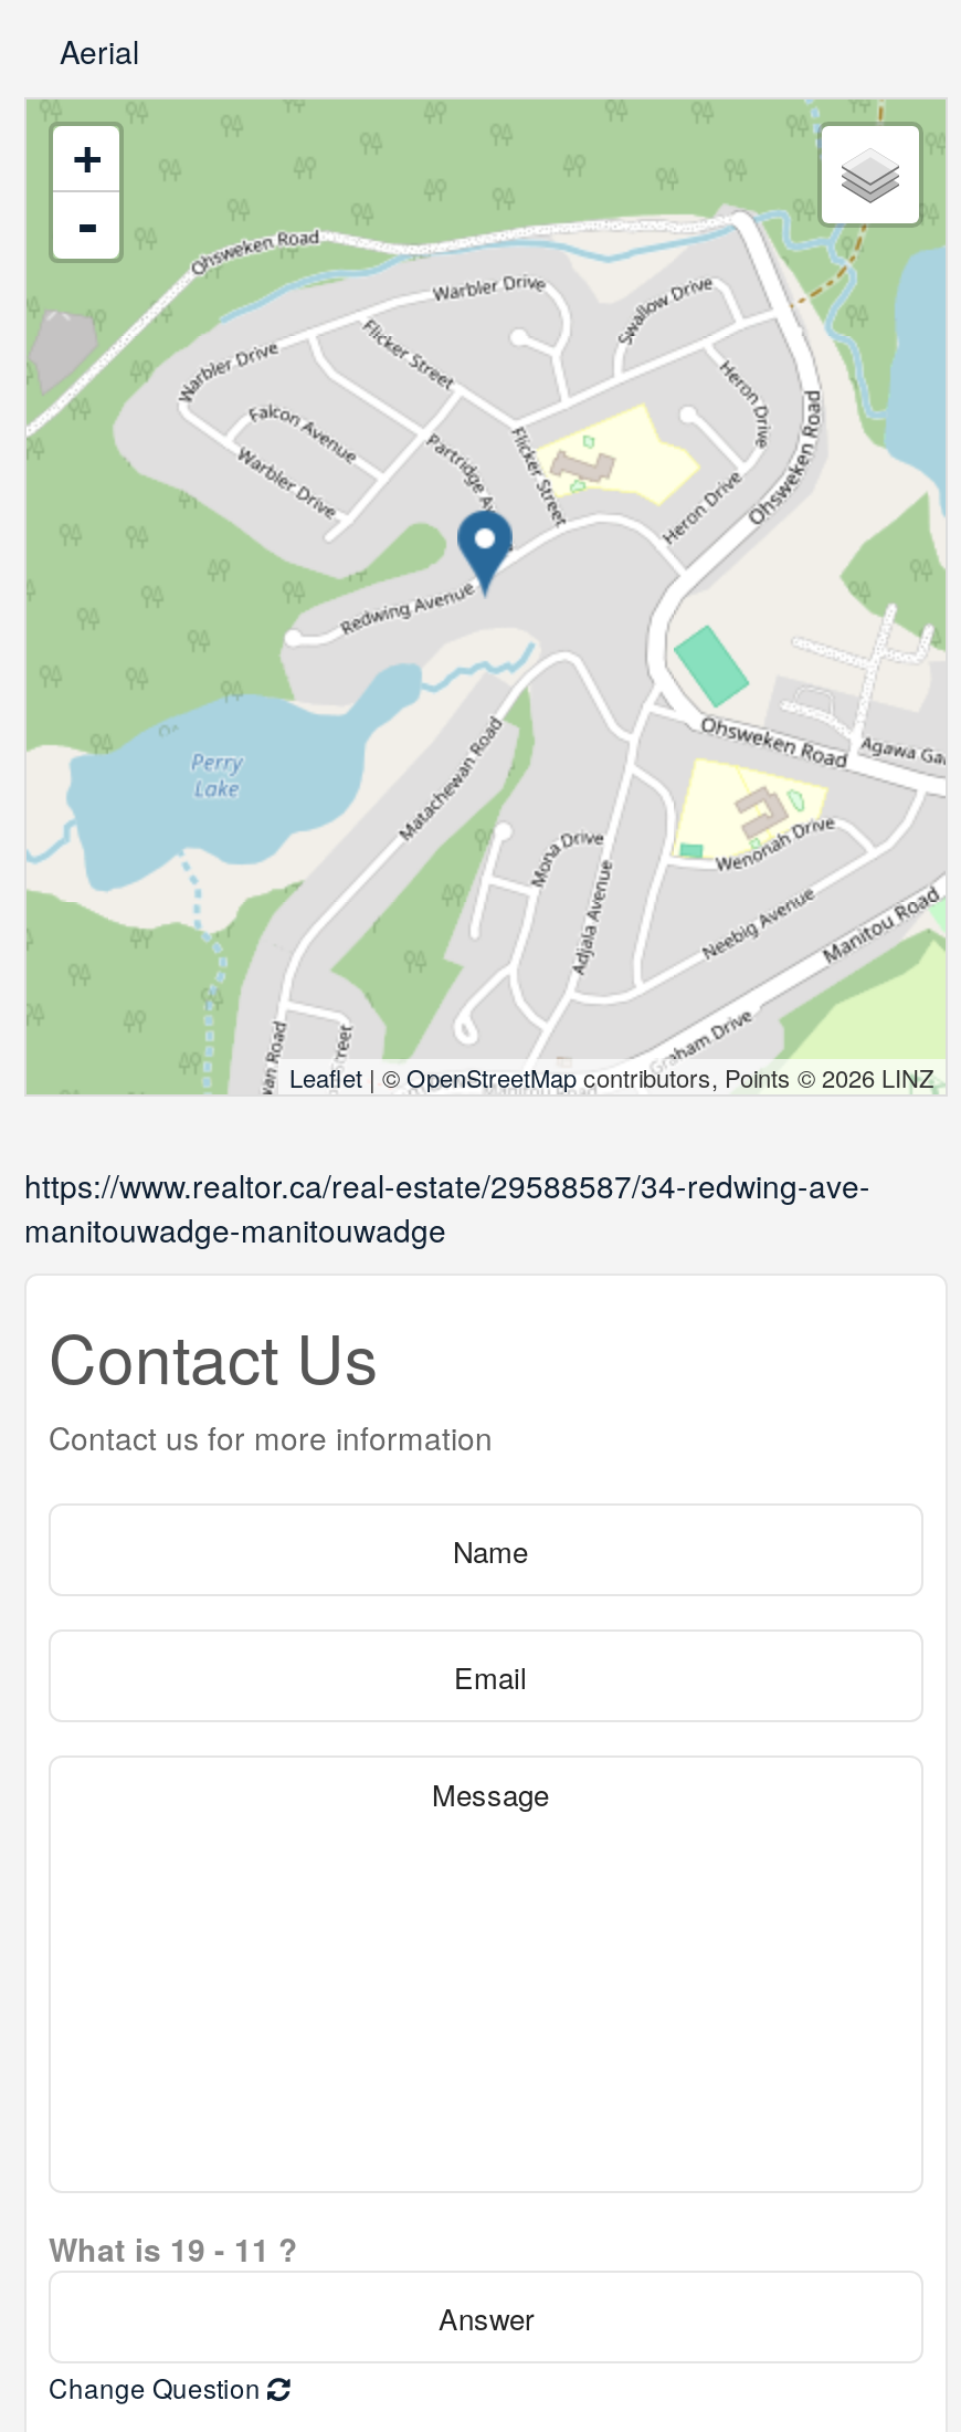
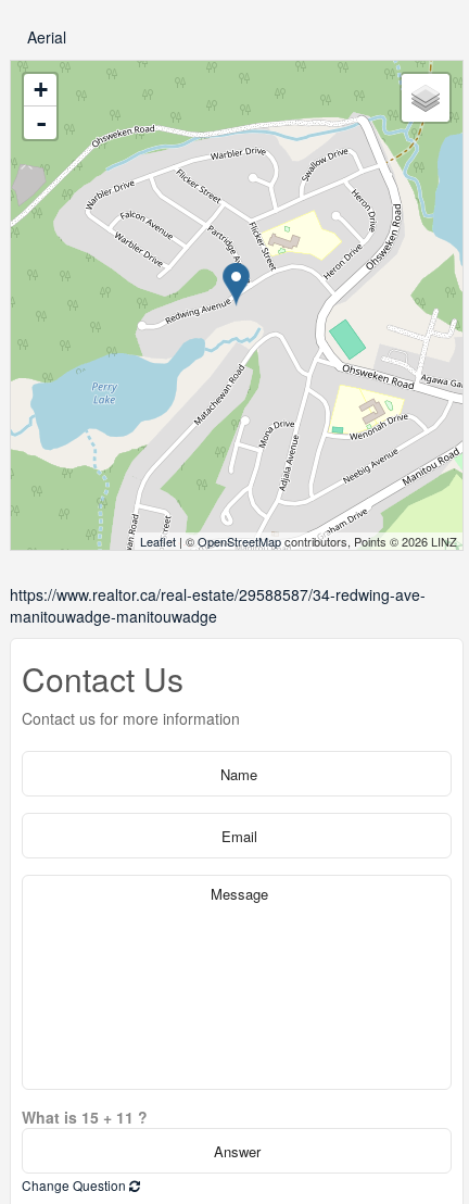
- What is 19 - 11 ?
+ What is 15 + 11 ?
